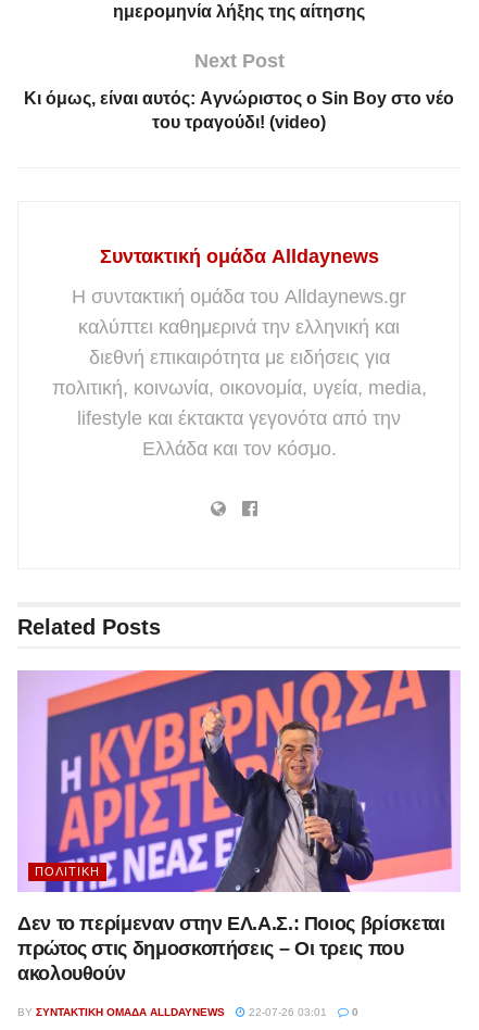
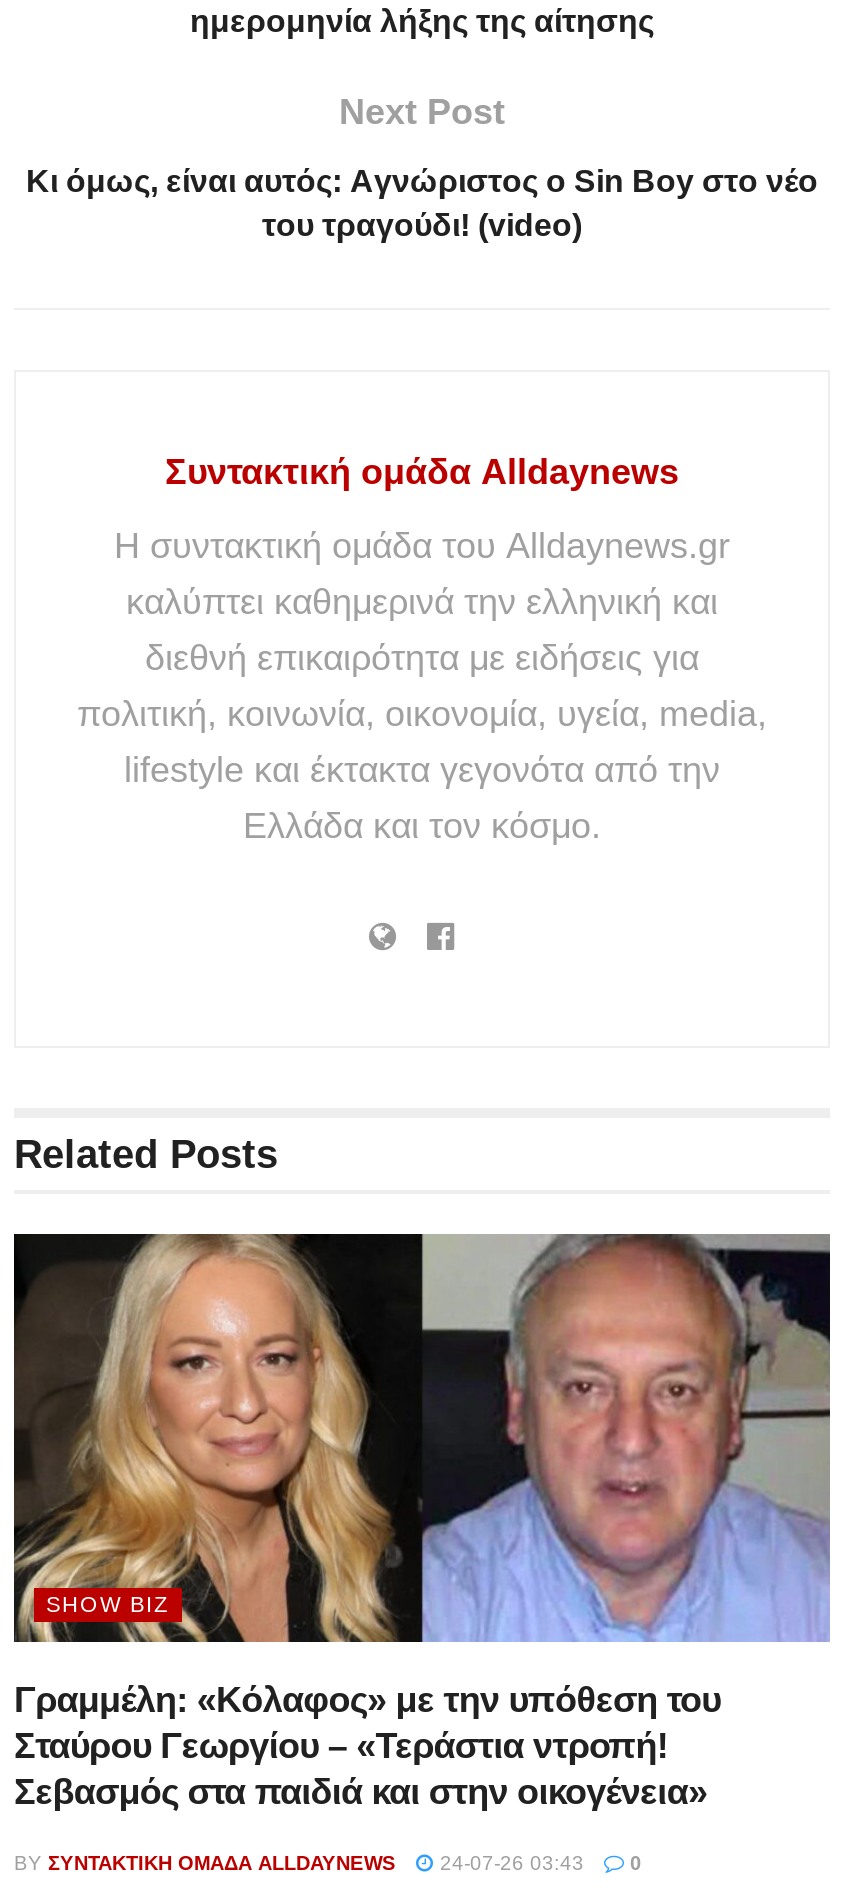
- [image]
- ΠΟΛΙΤΙΚΉ
+ [image]
+ SHOW BIZ

- Δεν το περίμεναν στην ΕΛ.Α.Σ.: Ποιος βρίσκεται
- πρώτος στις δημοσκοπήσεις – Οι τρεις που
- ακολουθούν
+ Γραμμέλη: «Κόλαφος» με την υπόθεση του
+ Σταύρου Γεωργίου – «Τεράστια ντροπή!
+ Σεβασμός στα παιδιά και στην οικογένεια»

- BY ΣΥΝΤΑΚΤΙΚΉ ΟΜΆΔΑ ALLDAYNEWS 22-07-26 03:01 0
+ BY ΣΥΝΤΑΚΤΙΚΉ ΟΜΆΔΑ ALLDAYNEWS 24-07-26 03:43 0
